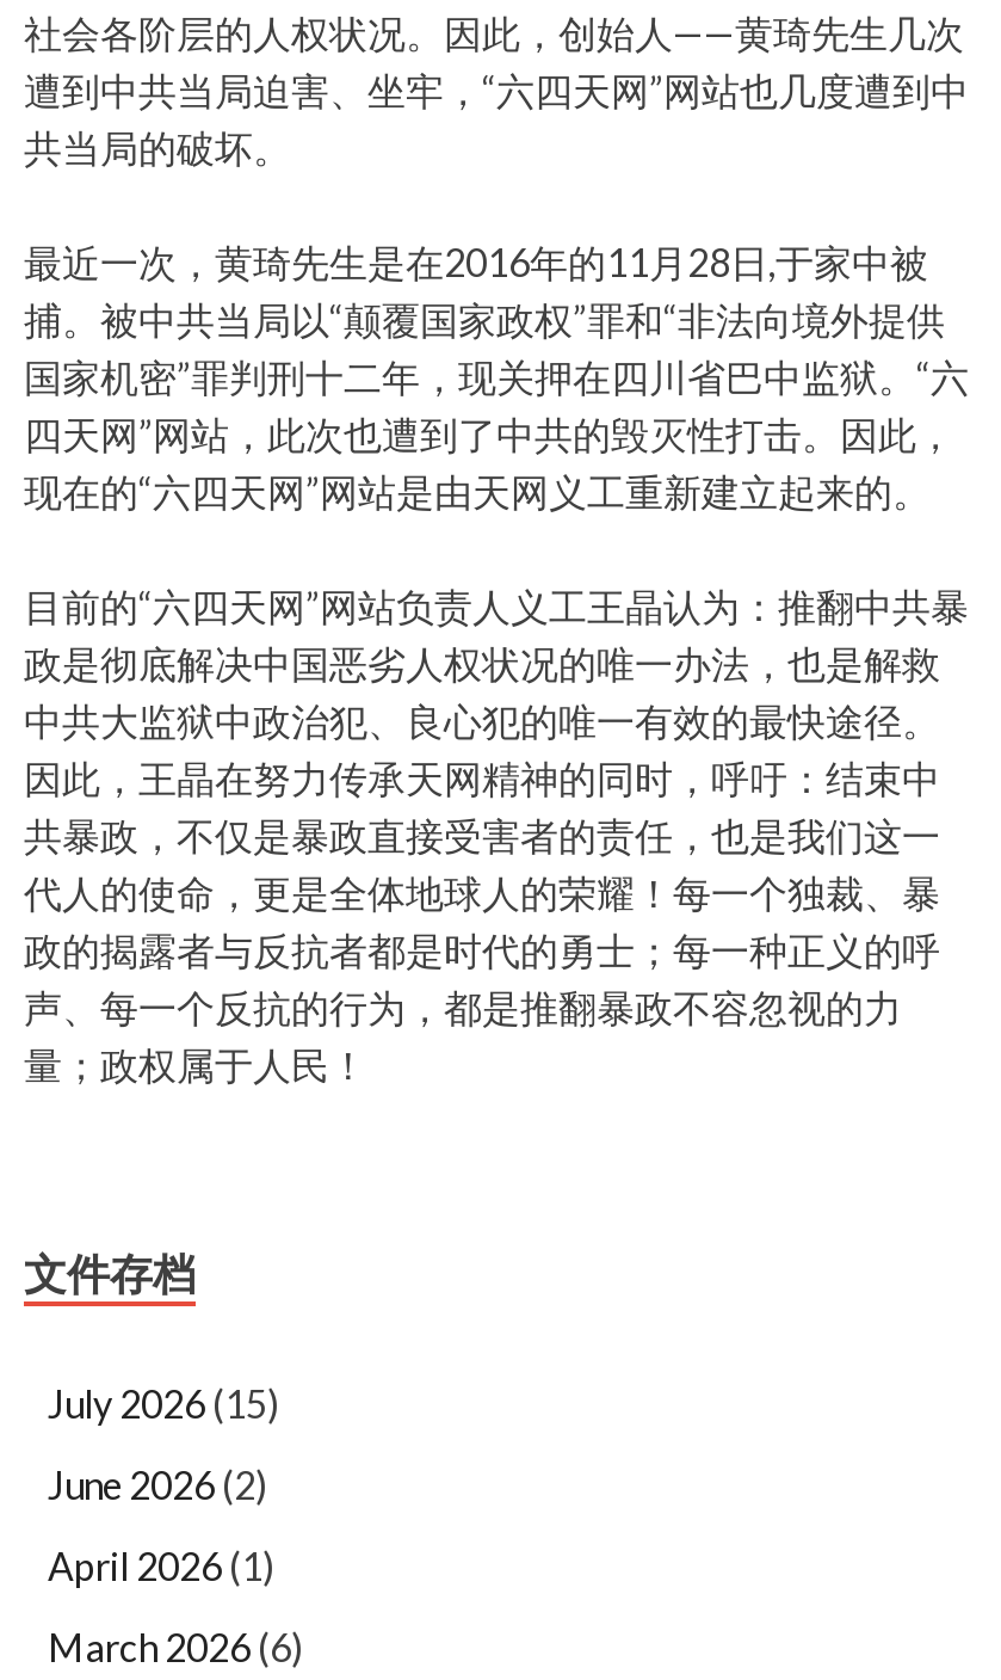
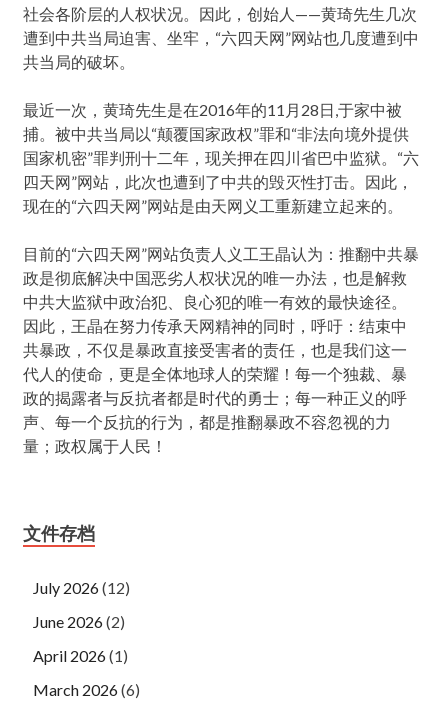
- July 2026 (15)
+ July 2026 (12)
